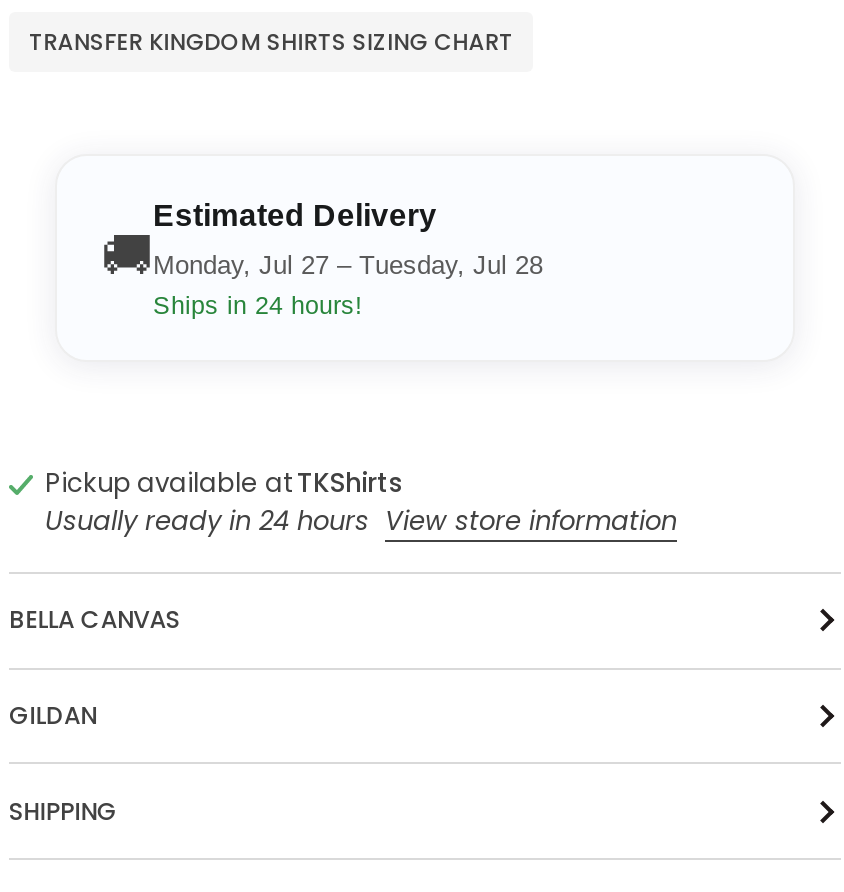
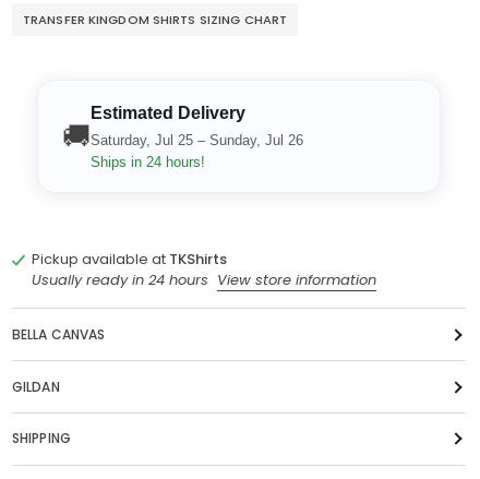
- Monday, Jul 27 – Tuesday, Jul 28
+ Saturday, Jul 25 – Sunday, Jul 26
